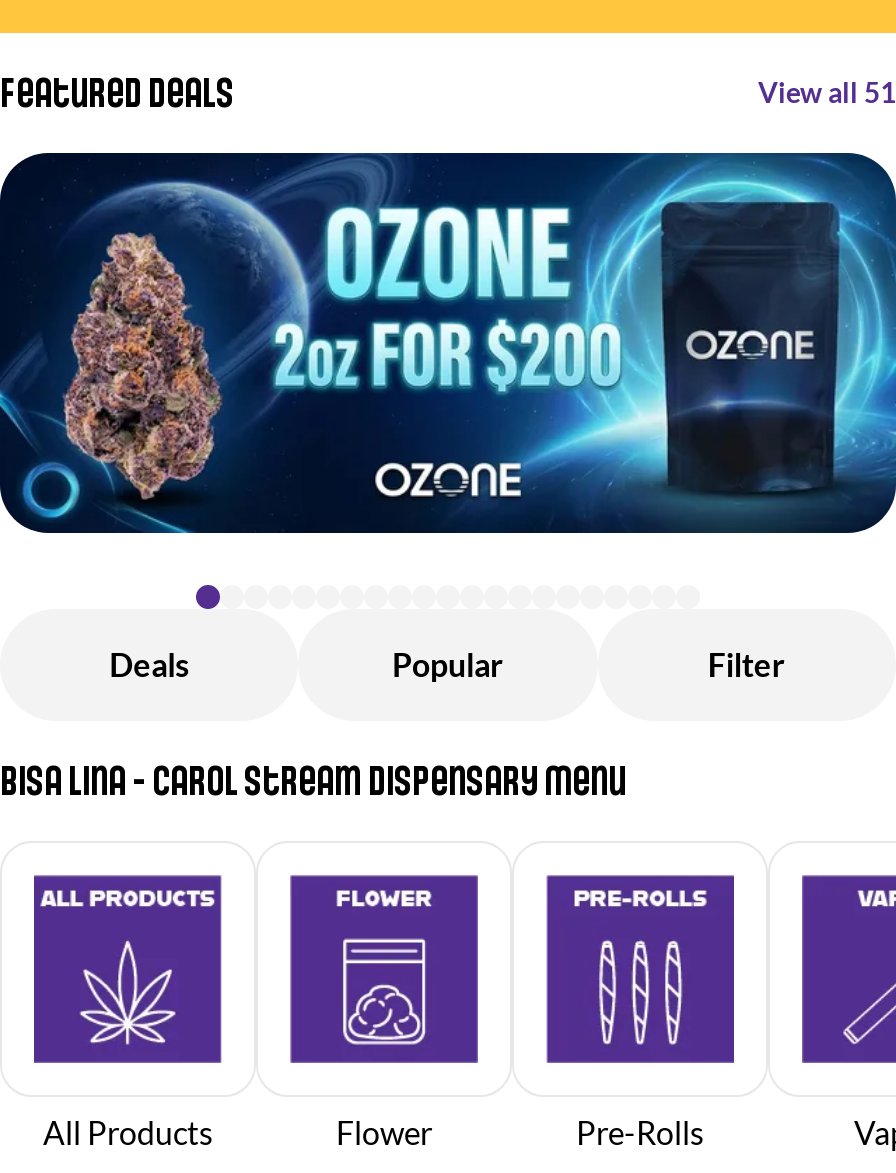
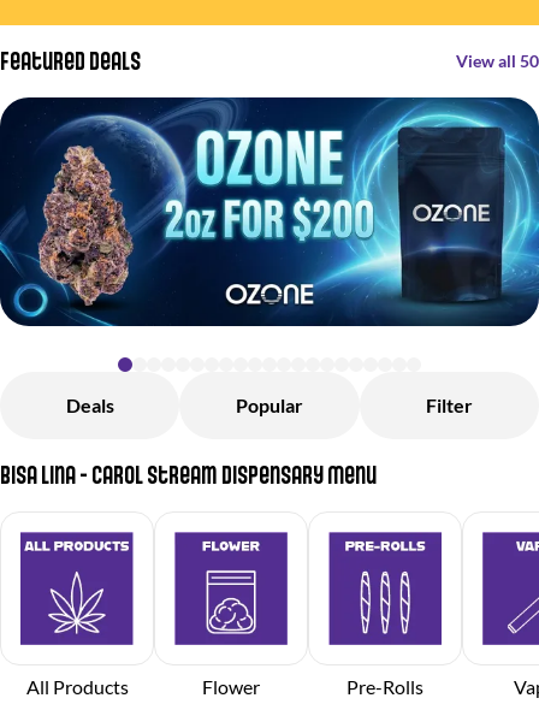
- View all 51
+ View all 50
